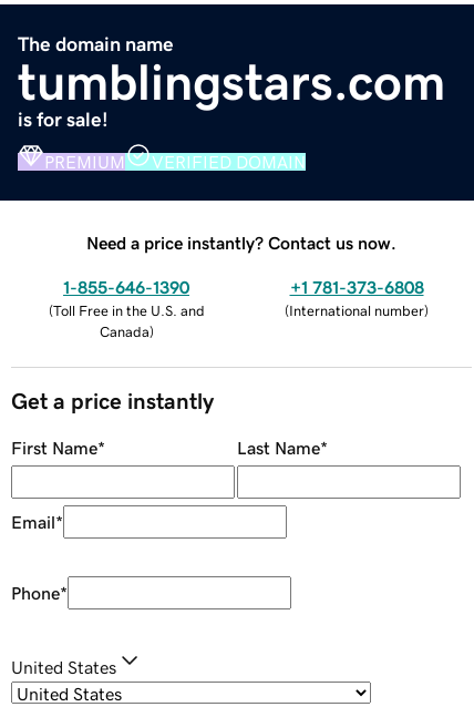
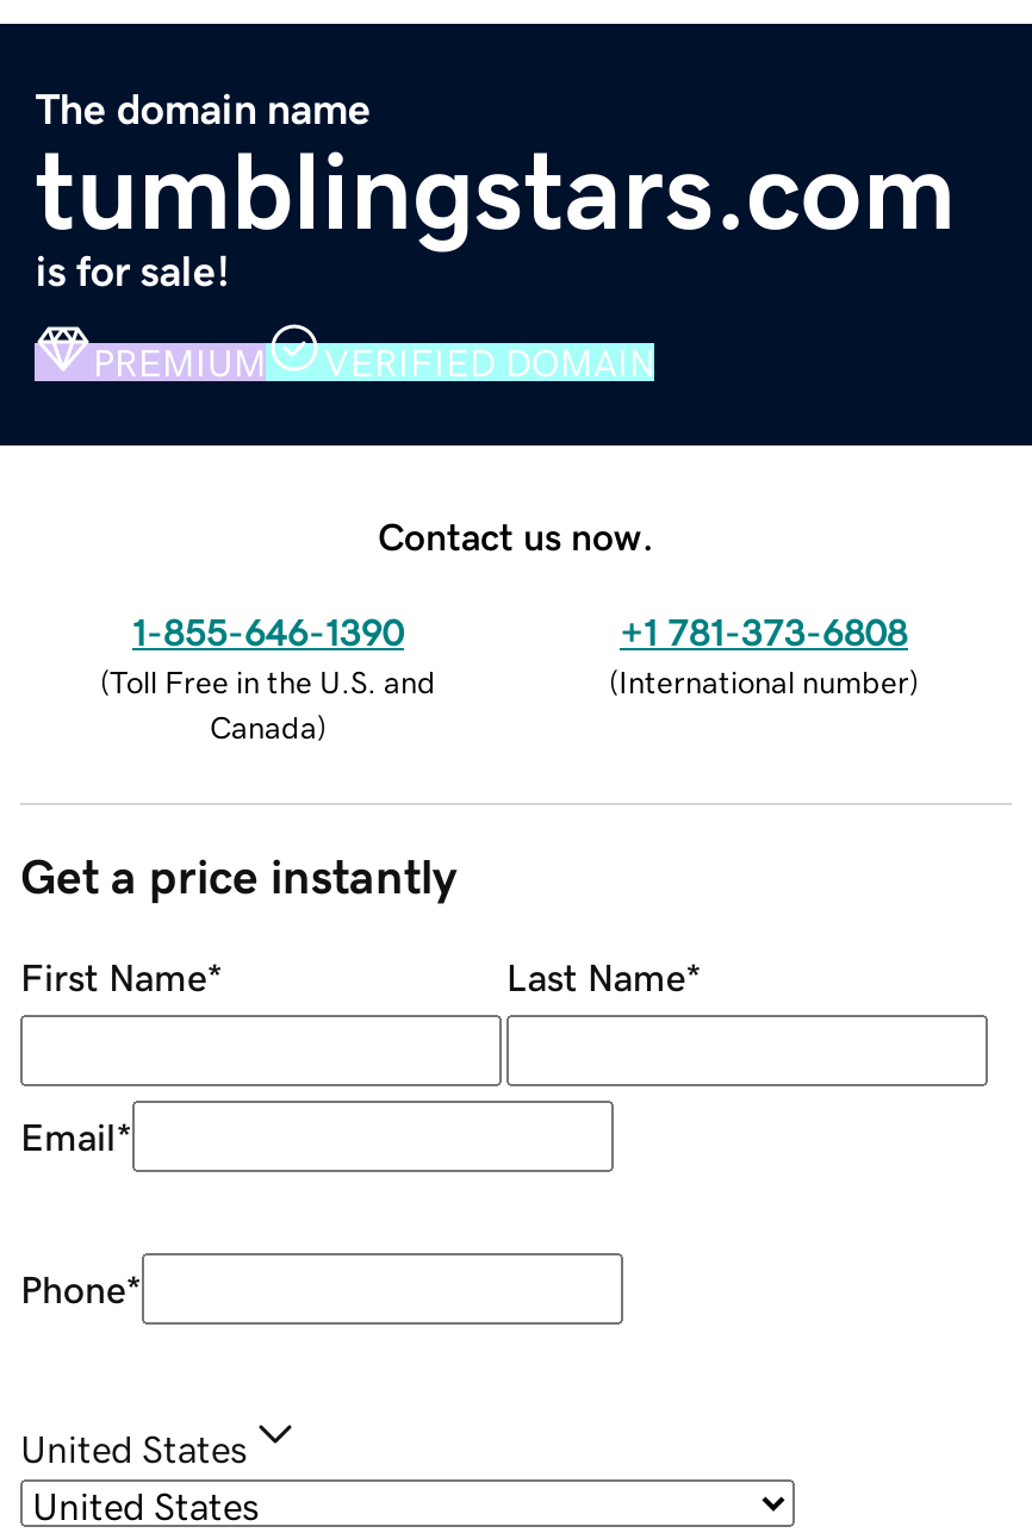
- Need a price instantly? Contact us now.
+ Contact us now.
